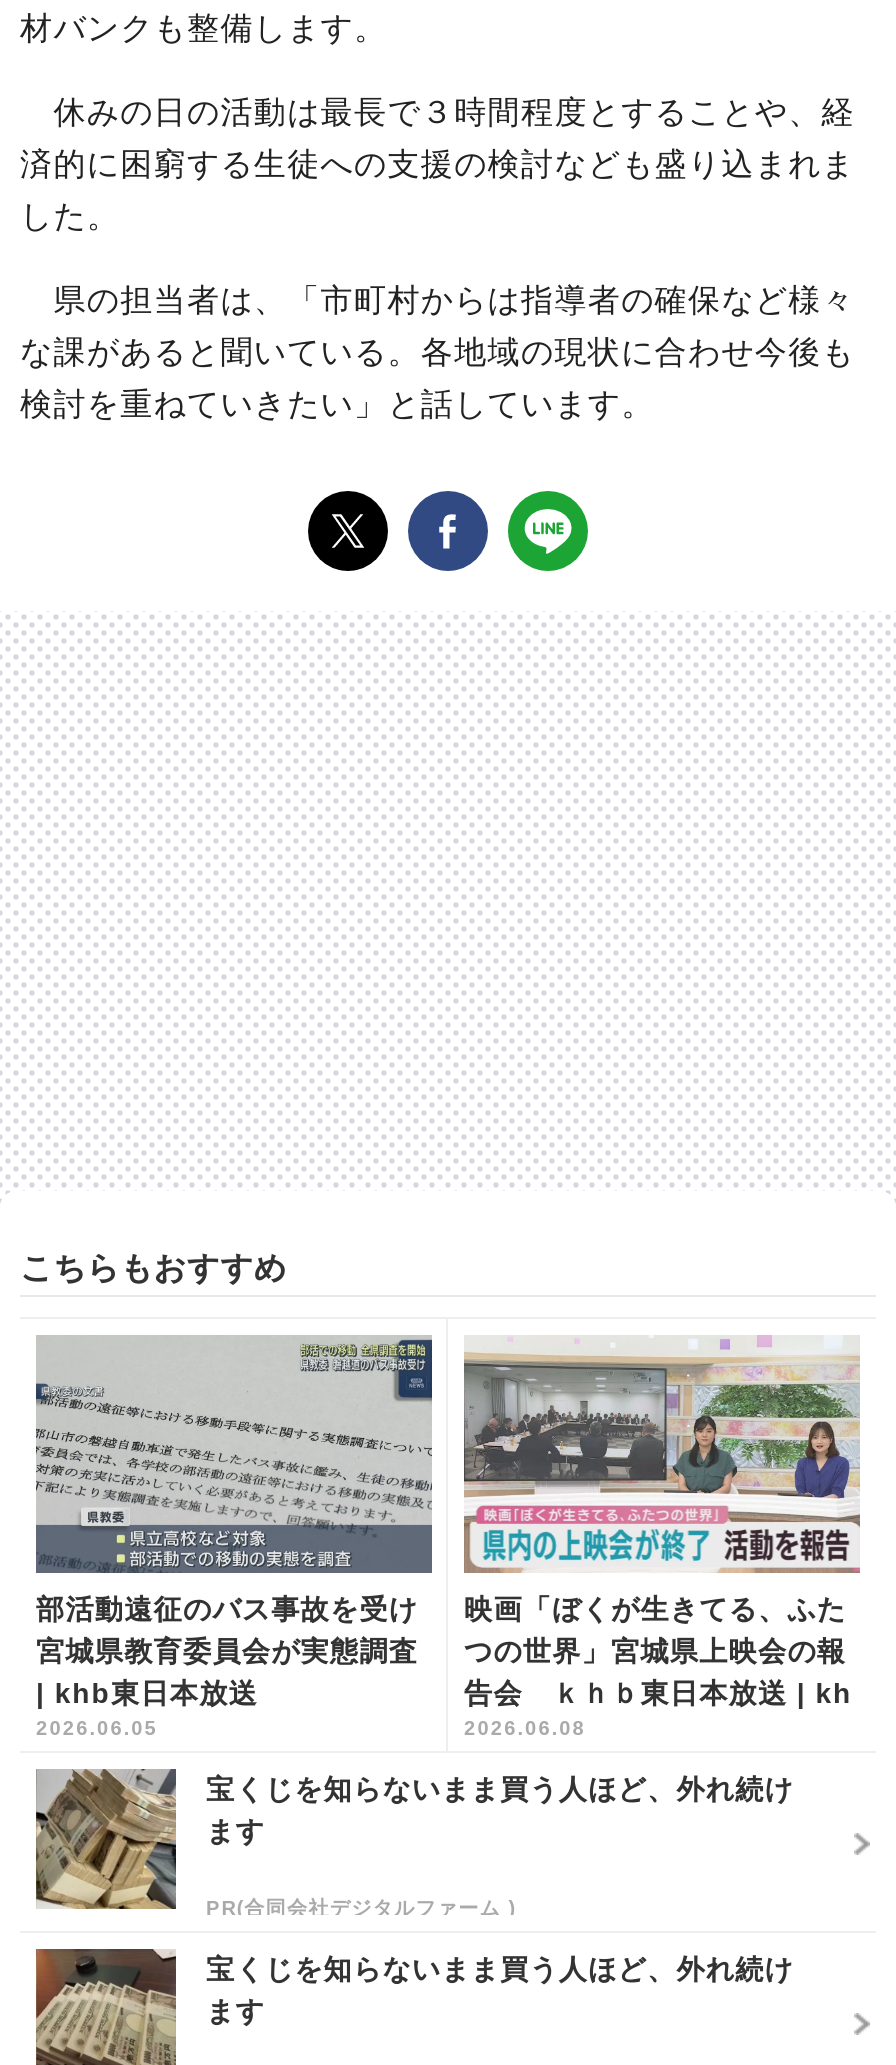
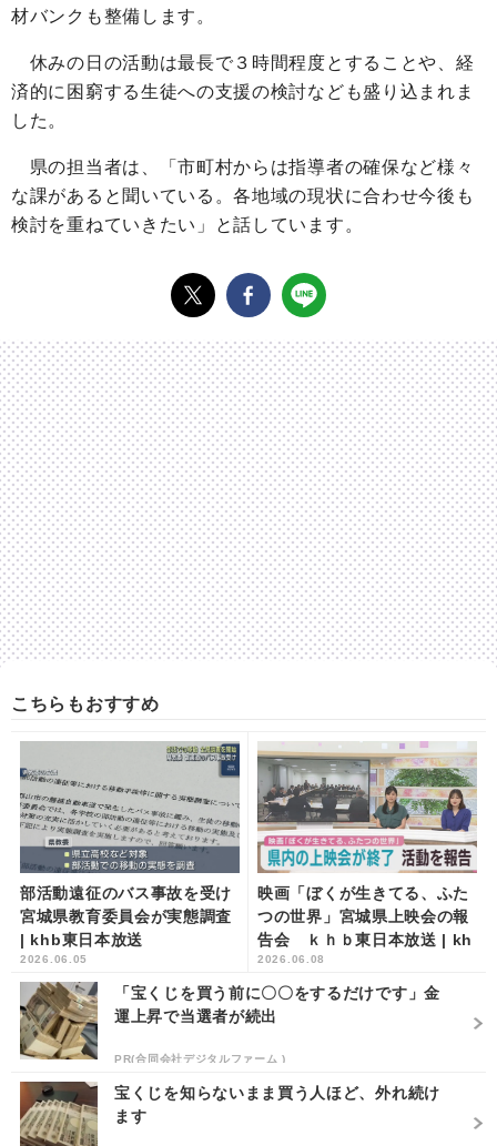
- 宝くじを知らないまま買う人ほど、外れ続け
- ます
+ 「宝くじを買う前に〇〇をするだけです」金
+ 運上昇で当選者が続出
